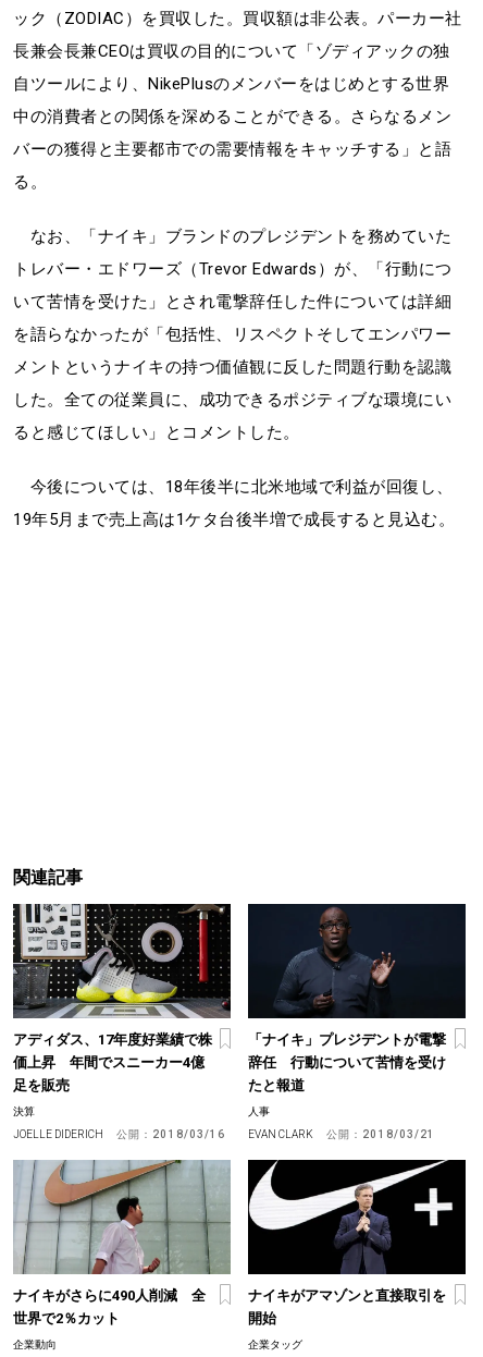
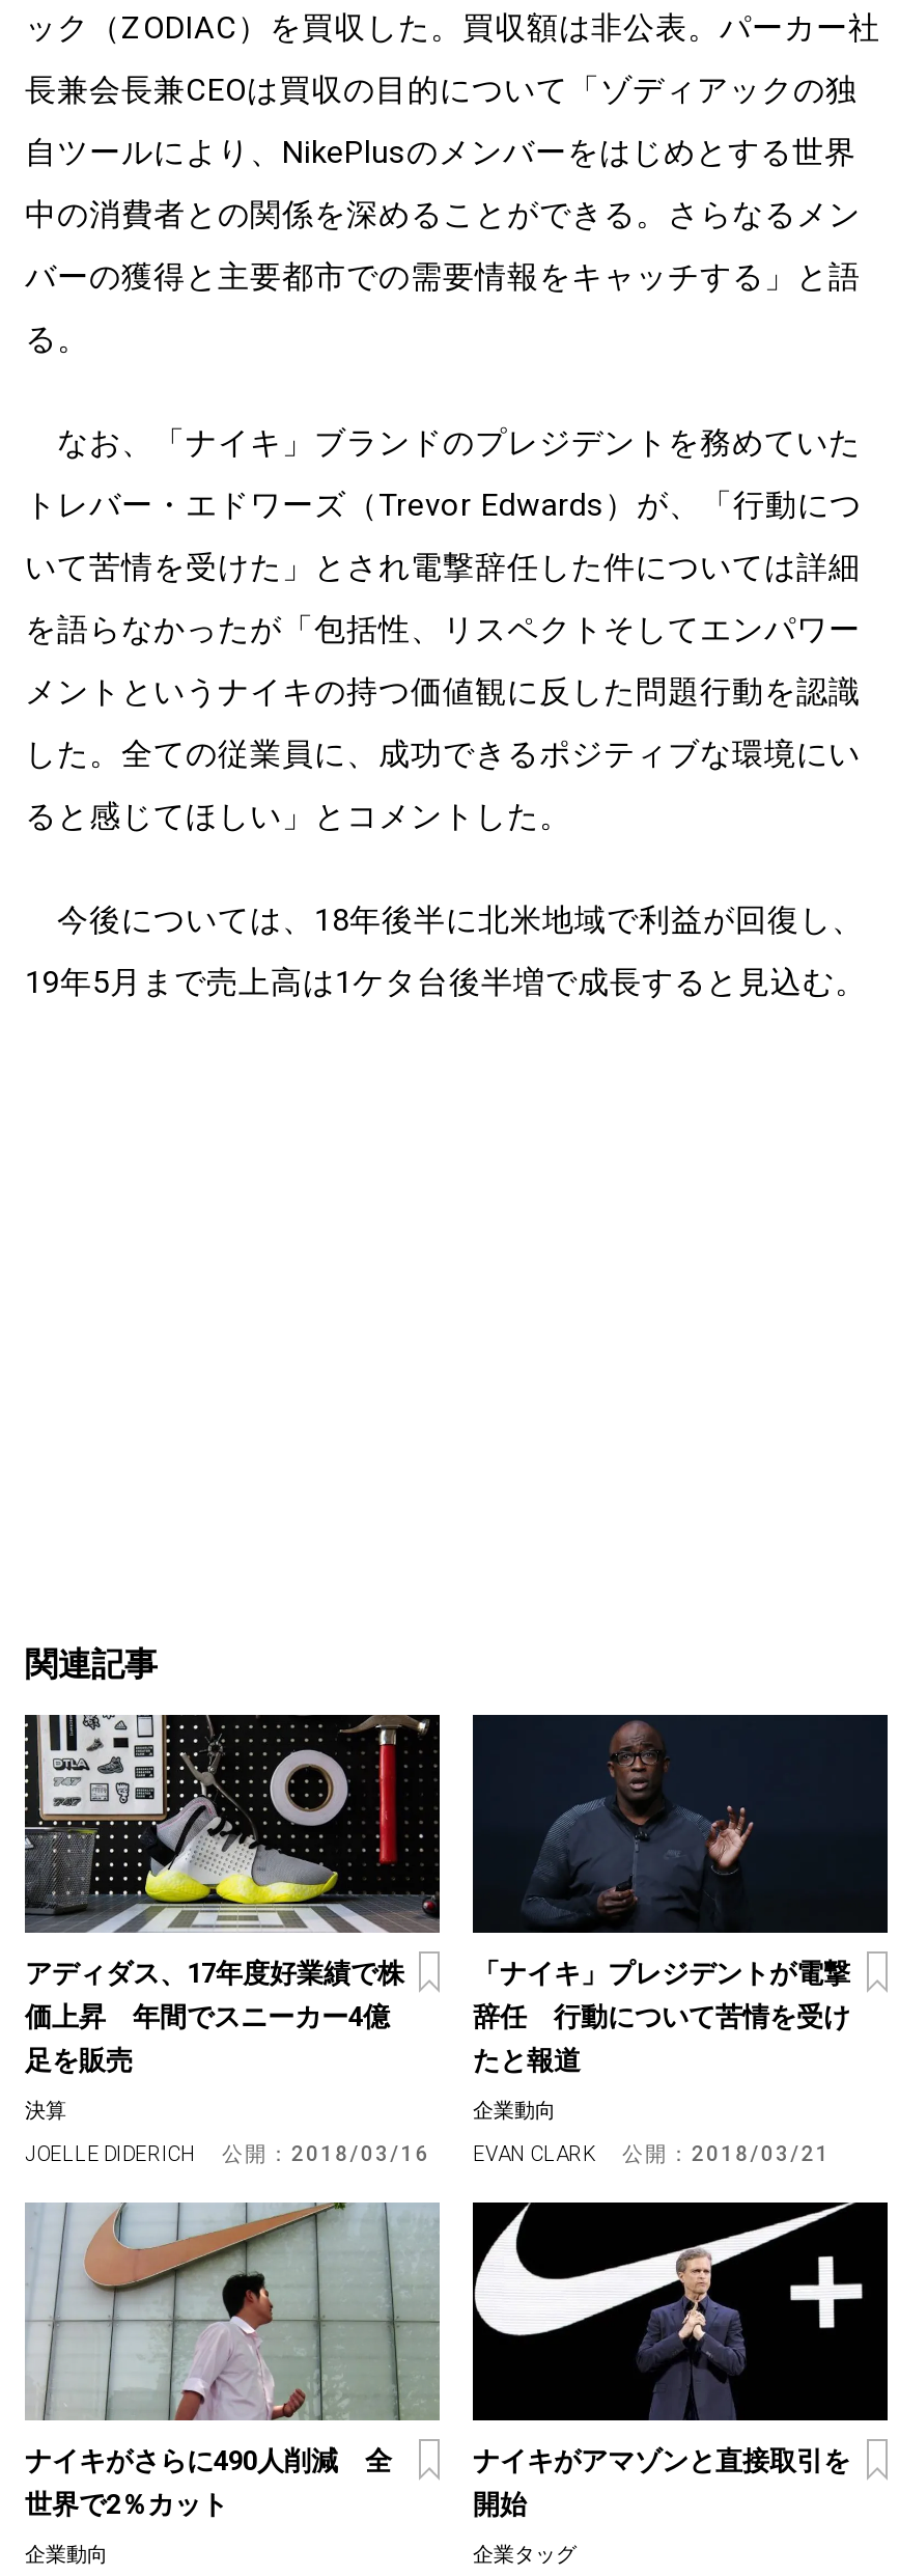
- 人事
+ 企業動向
